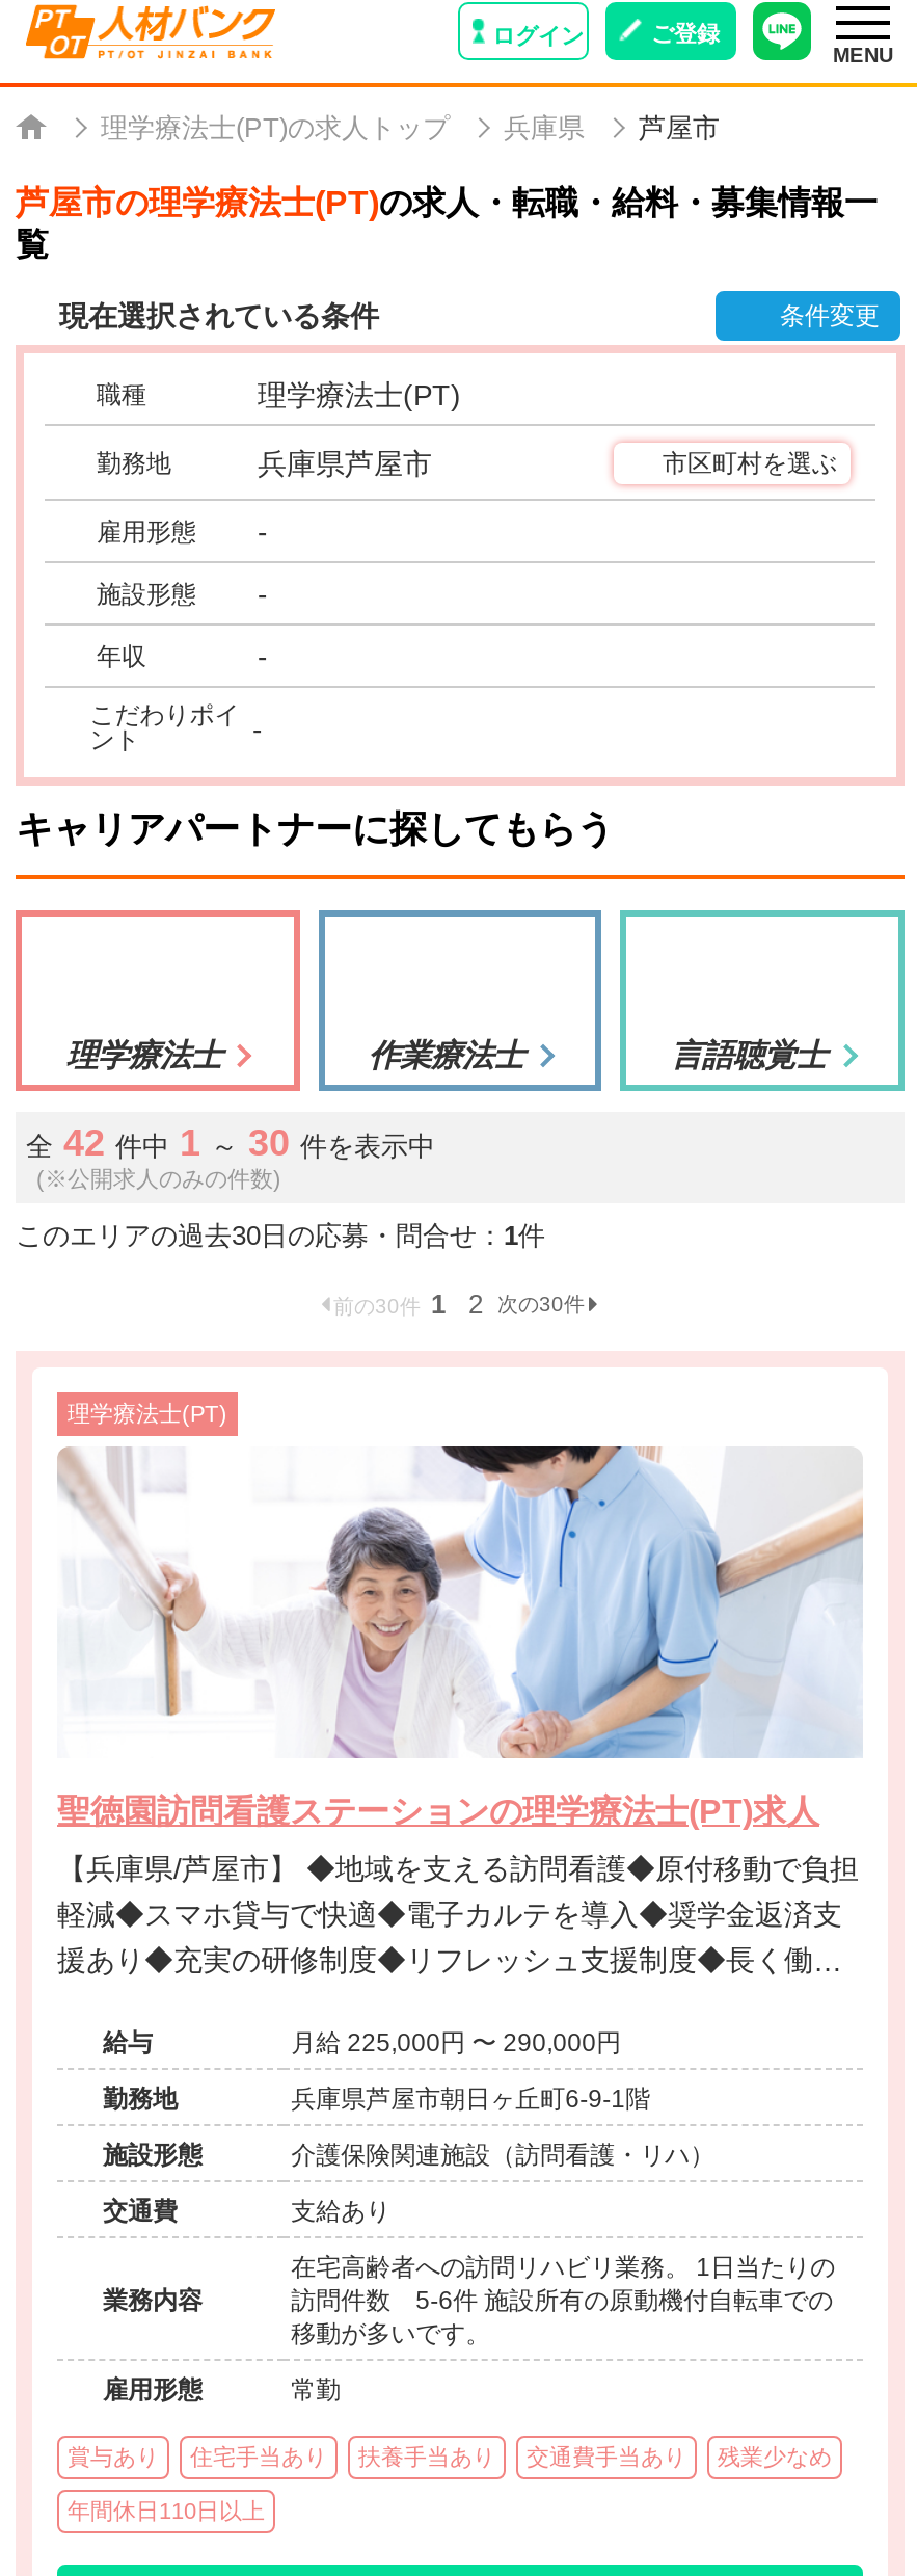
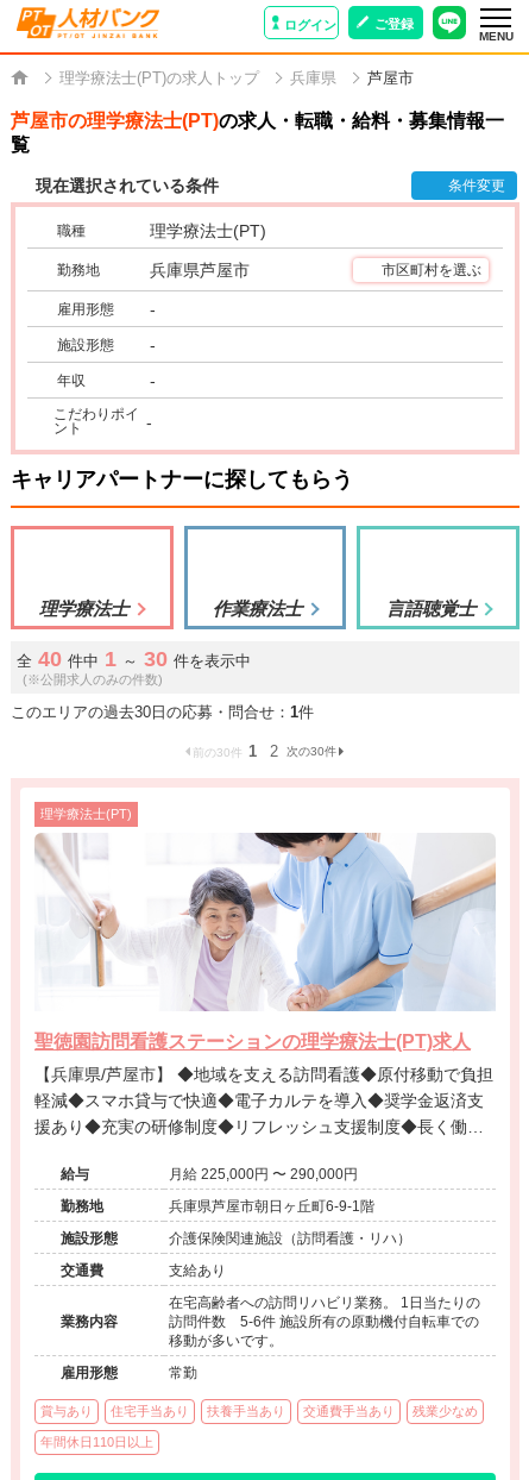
- 全 42 件中 1 ～ 30 件を表示中
+ 全 40 件中 1 ～ 30 件を表示中
